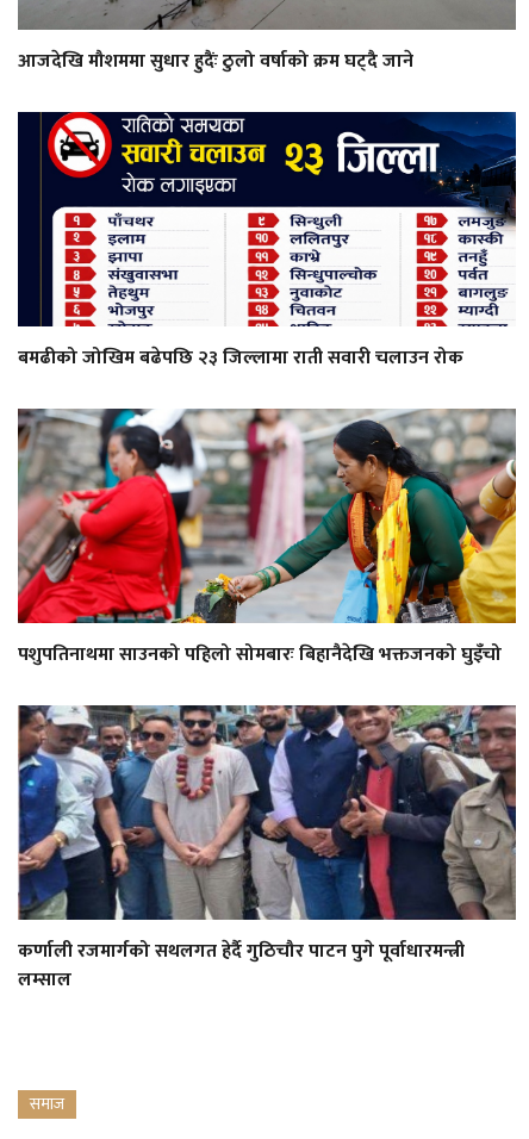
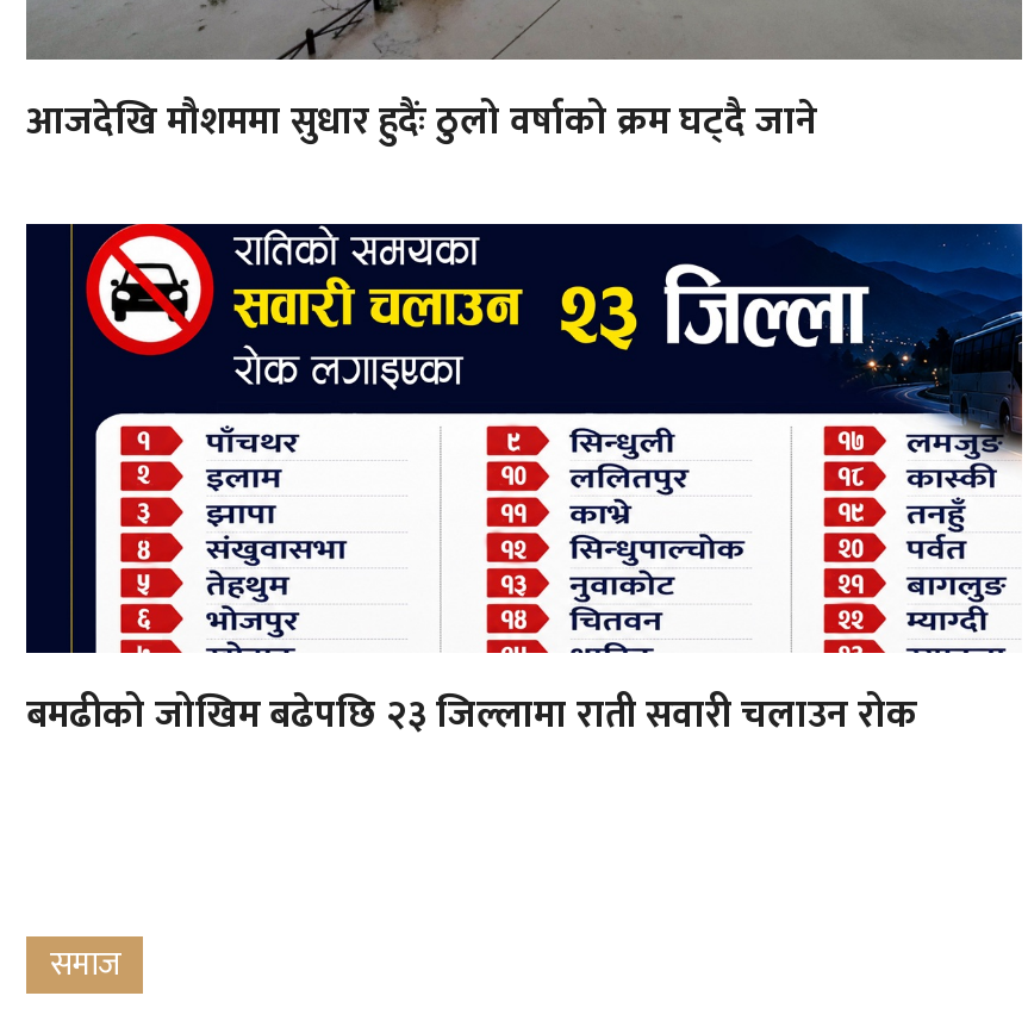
- [image]
- पशुपतिनाथमा साउनको पहिलो सोमबारः बिहानैदेखि भक्तजनको घुइँचो

- [image]
- कर्णाली रजमार्गको सथलगत हेर्दै गुठिचौर पाटन पुगे पूर्वाधारमन्त्री
- लम्साल
